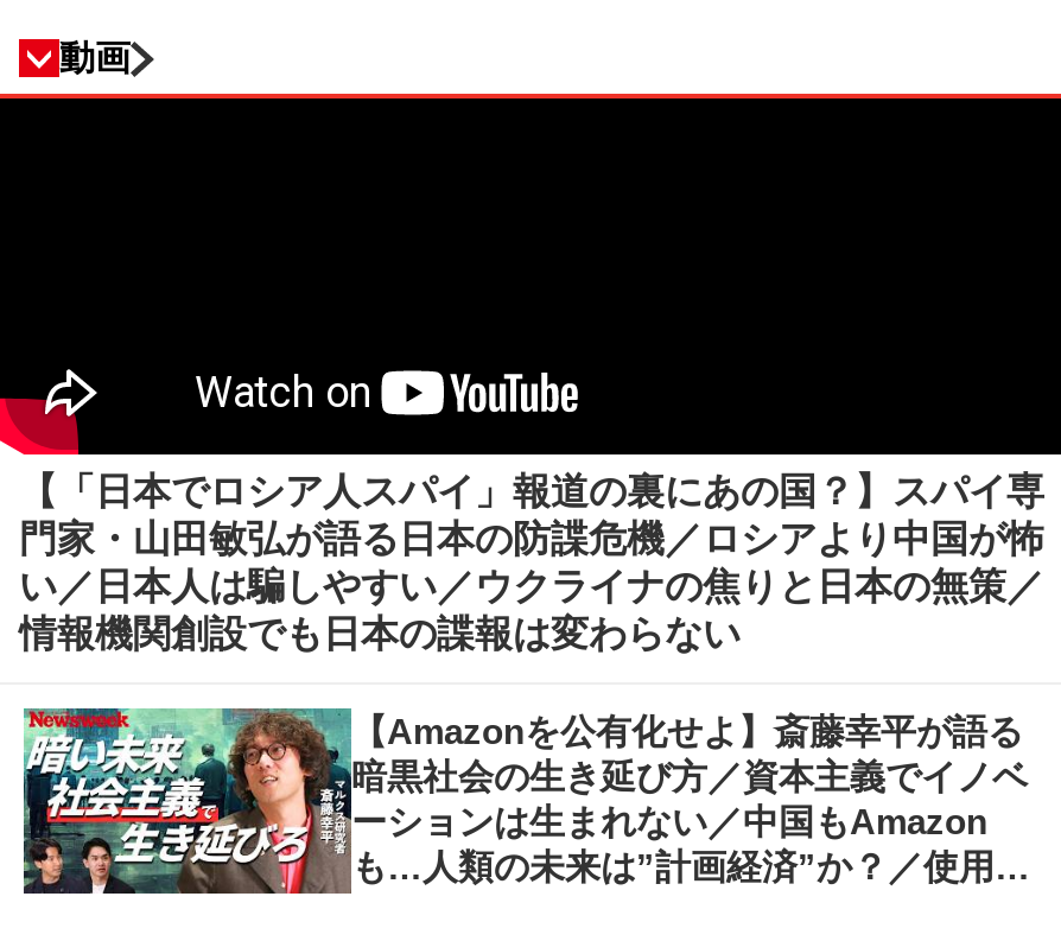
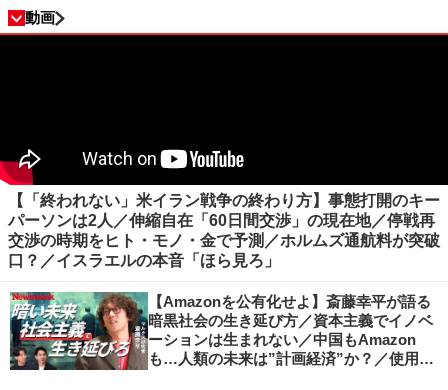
- 【「日本でロシア人スパイ」報道の裏にあの国？】スパイ専
- 門家・山田敏弘が語る日本の防諜危機／ロシアより中国が怖
- い／日本人は騙しやすい／ウクライナの焦りと日本の無策／
- 情報機関創設でも日本の諜報は変わらない
+ 【「終われない」米イラン戦争の終わり方】事態打開のキー
+ パーソンは2人／伸縮自在「60日間交渉」の現在地／停戦再
+ 交渉の時期をヒト・モノ・金で予測／ホルムズ通航料が突破
+ 口？／イスラエルの本音「ほら見ろ」
